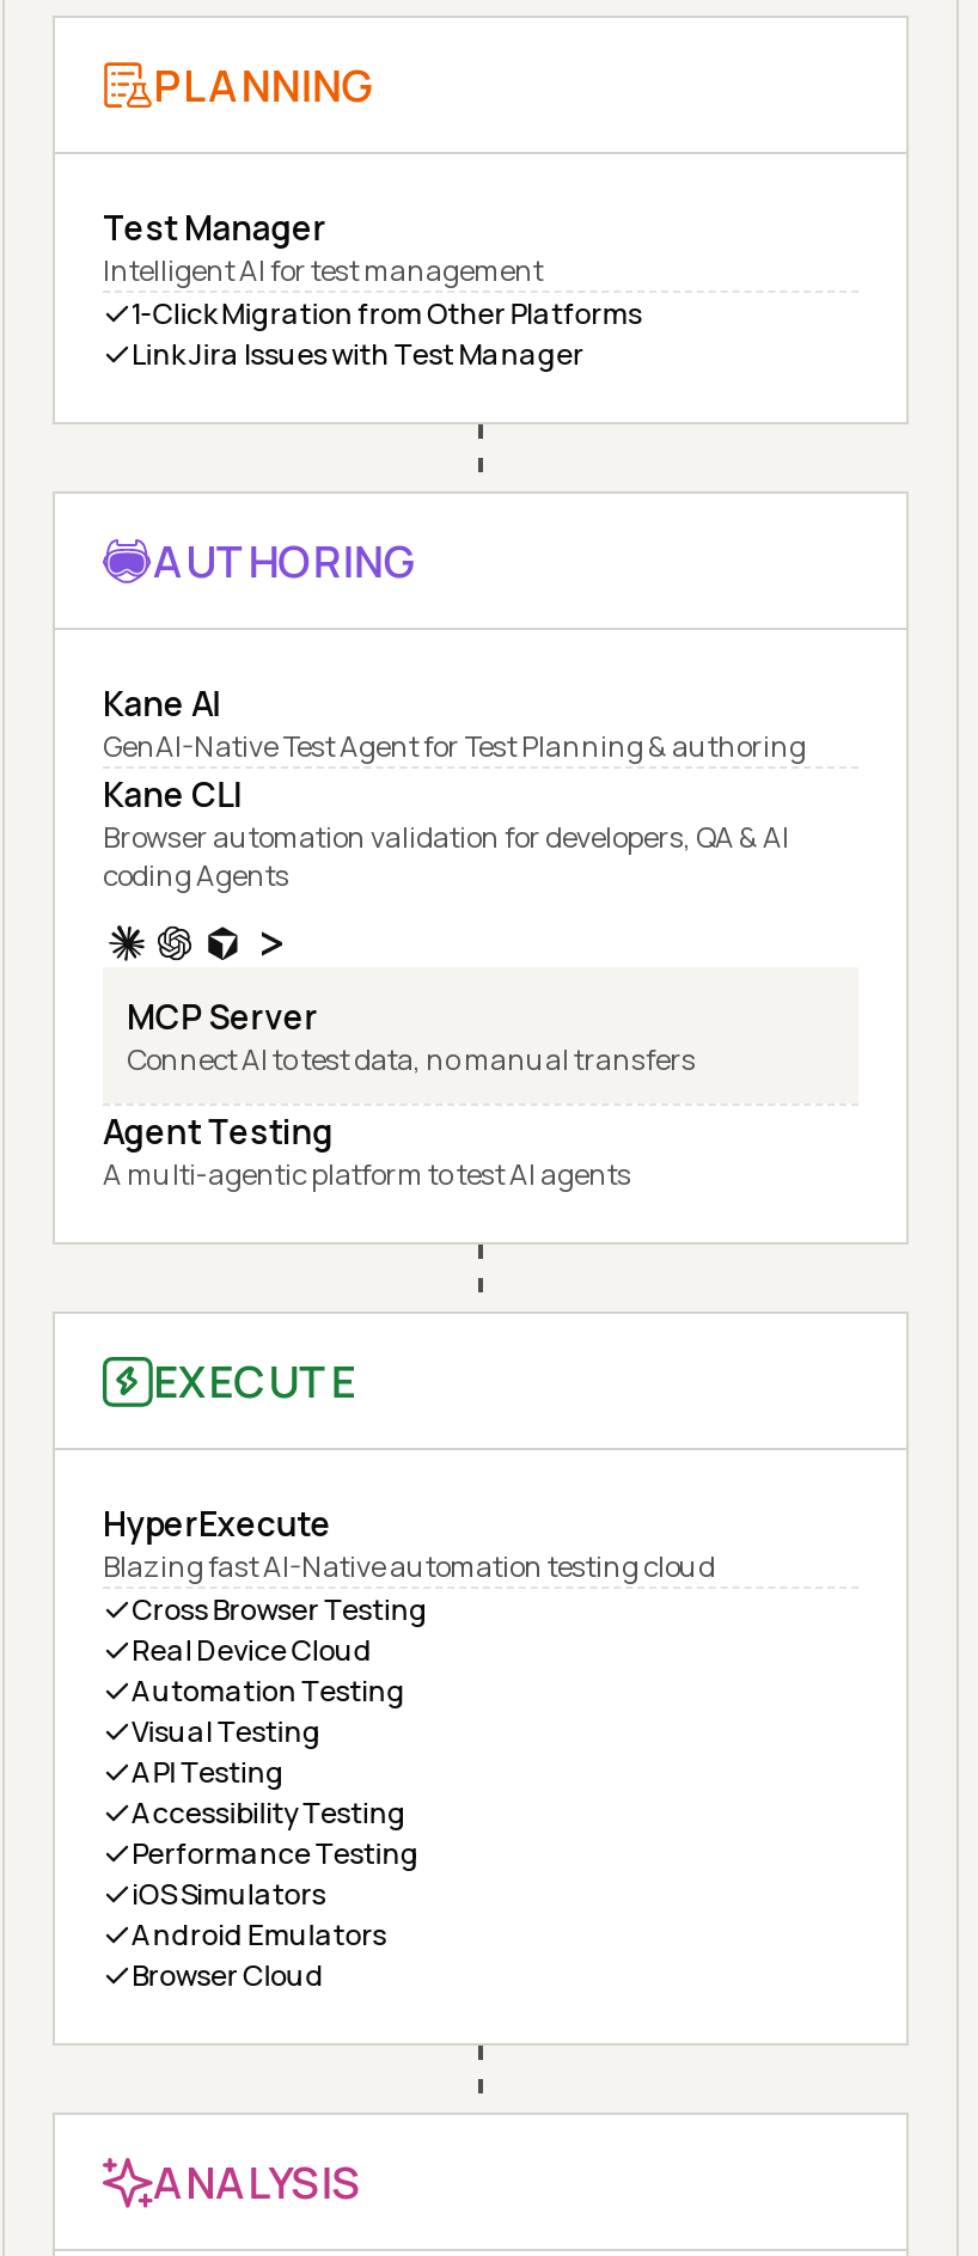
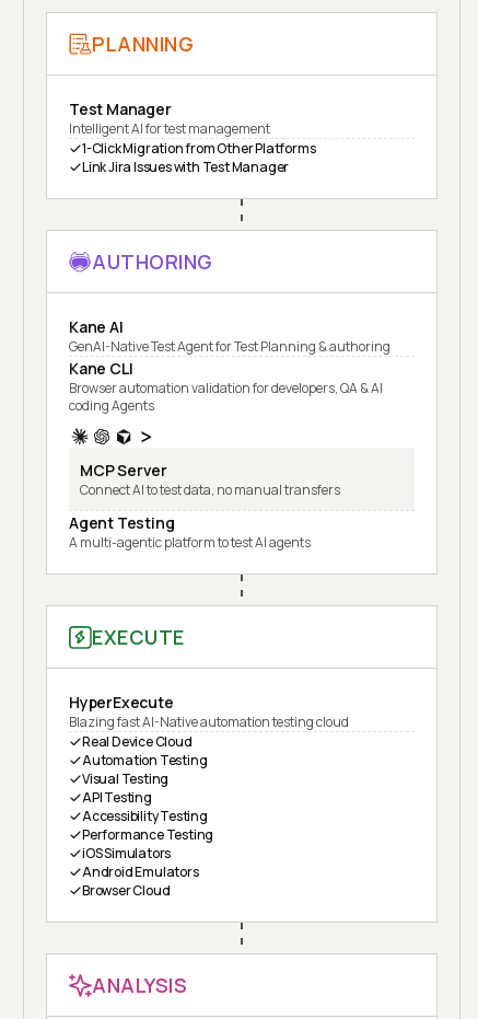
- Cross Browser Testing
